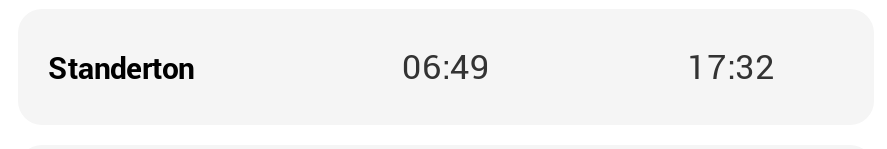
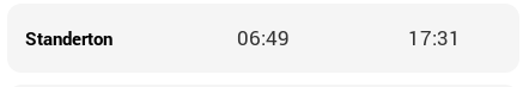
- 17:32
+ 17:31
